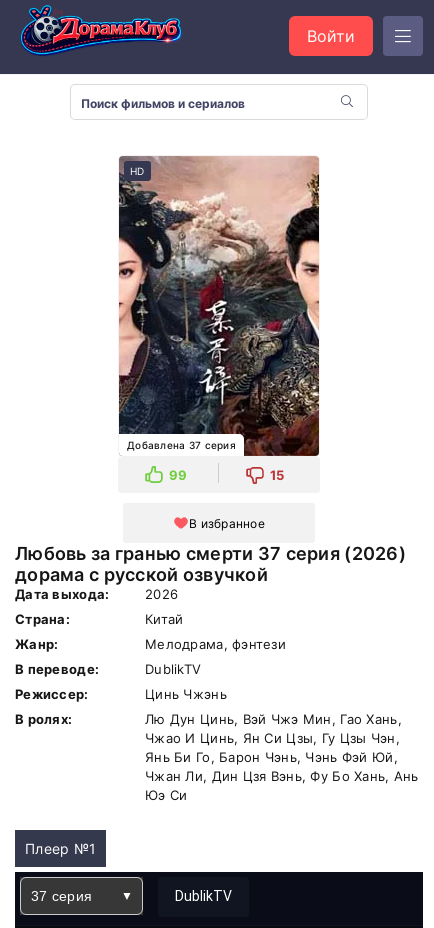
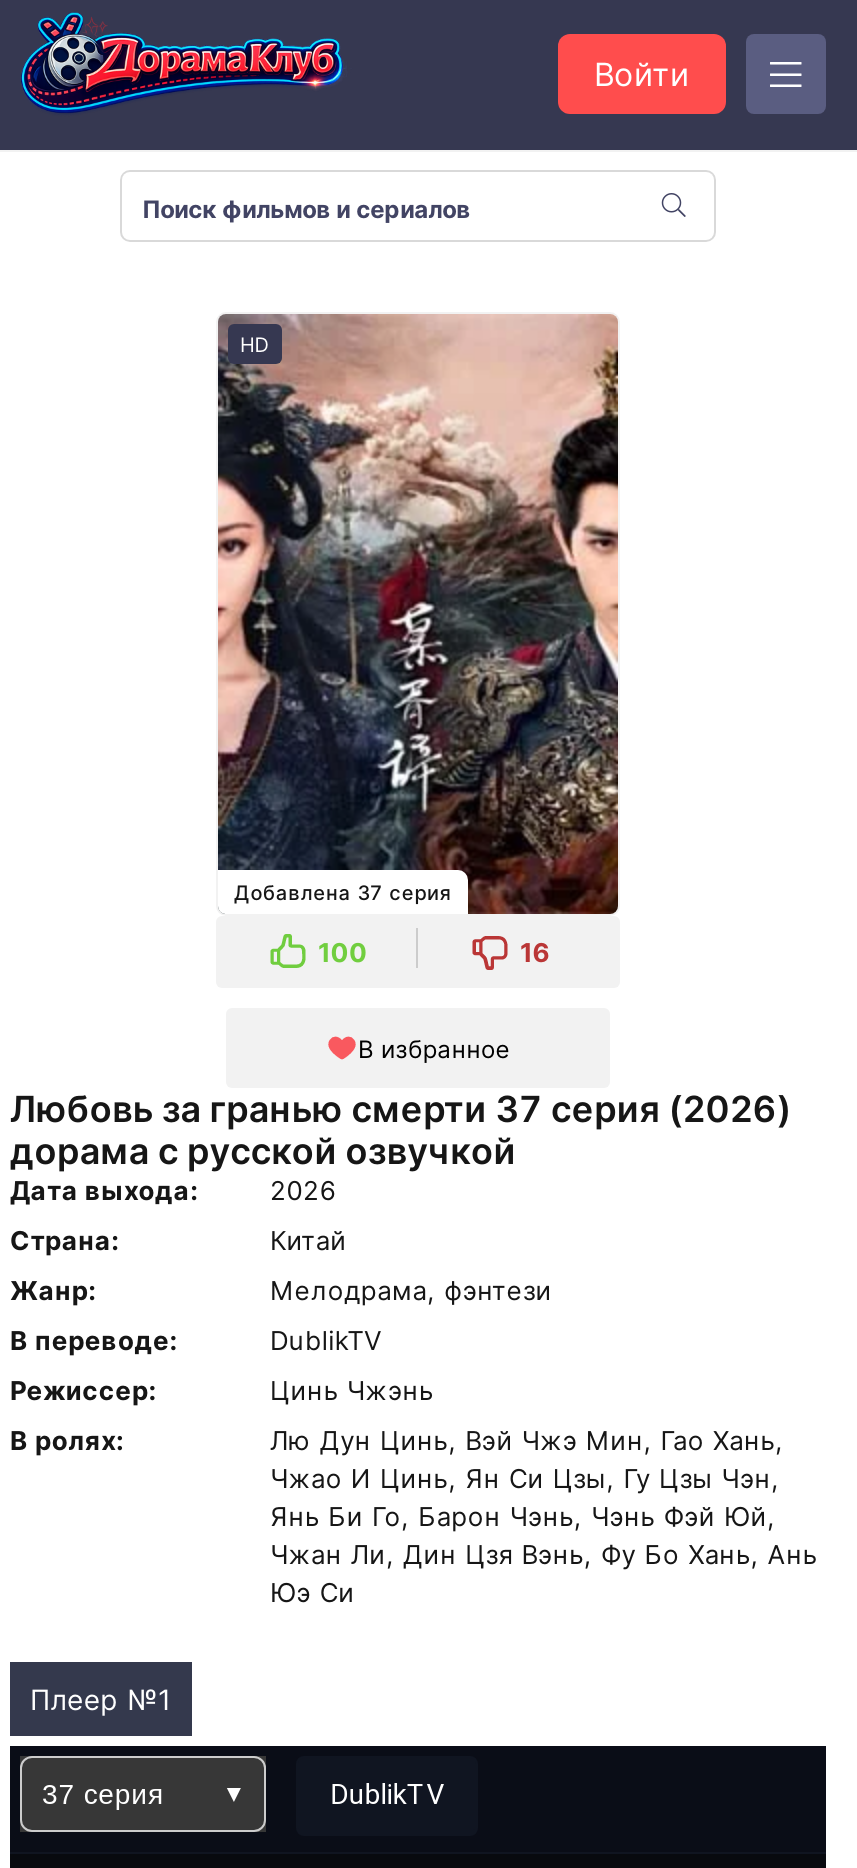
- 99
+ 100

- 15
+ 16
